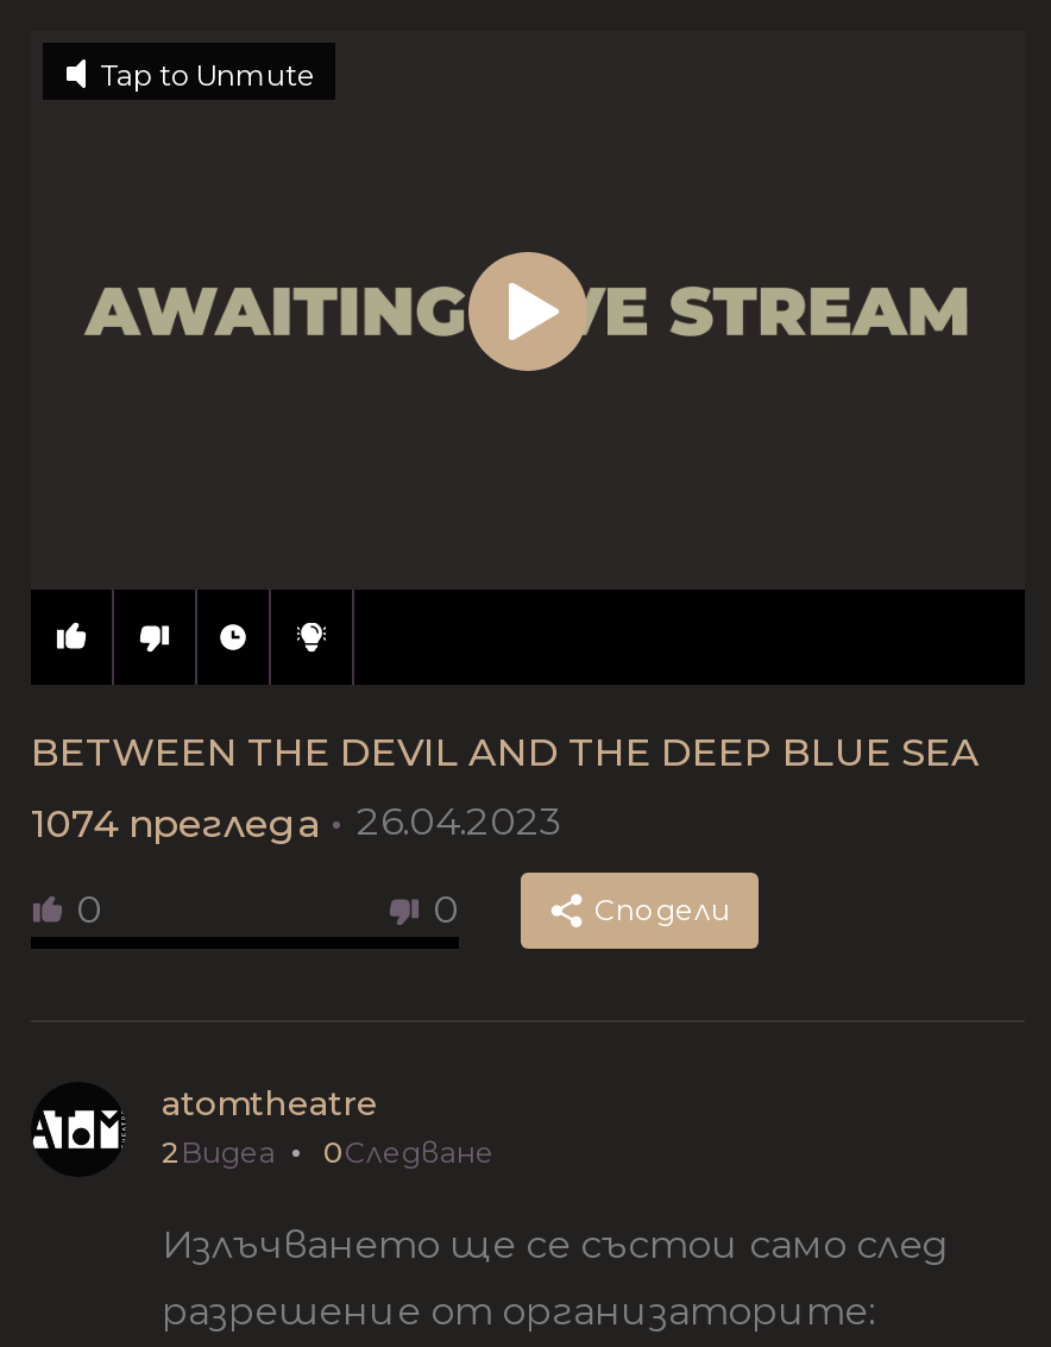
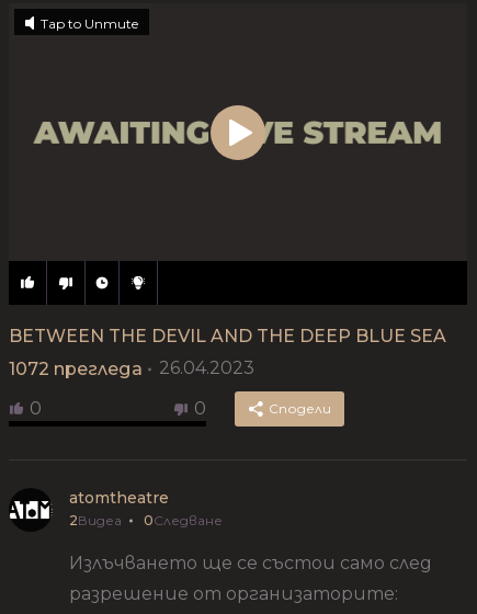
- 1074 прегледа 26.04.2023
+ 1072 прегледа 26.04.2023
